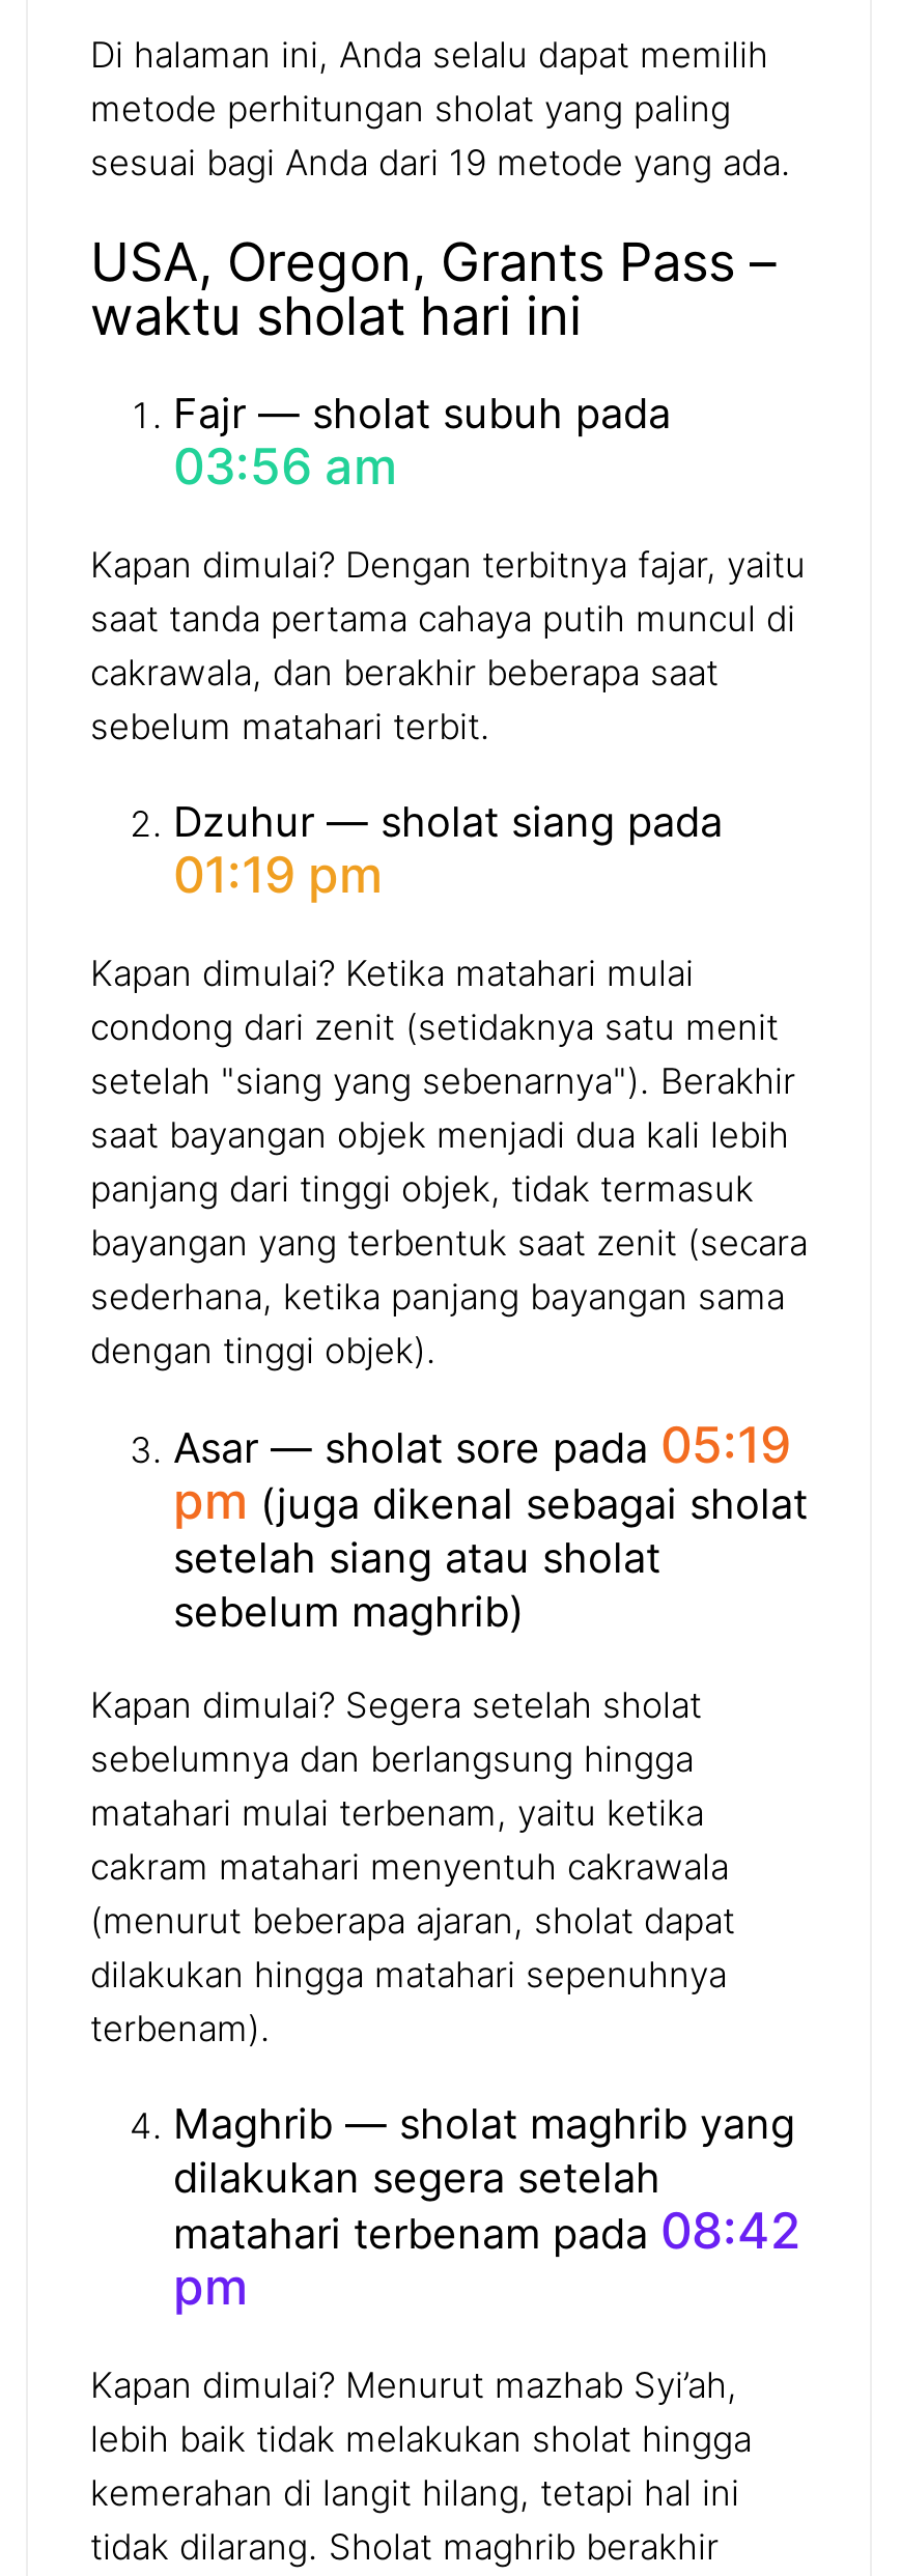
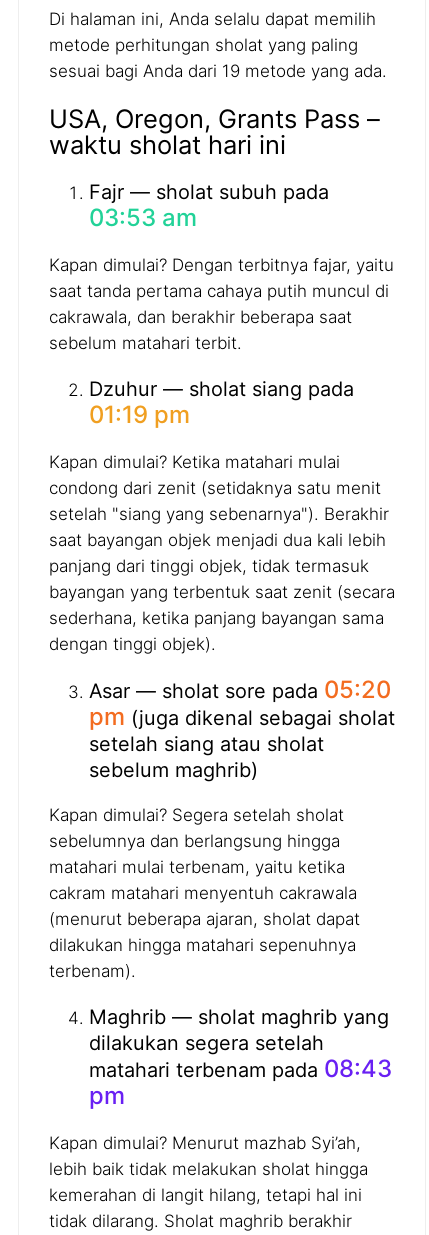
- 03:56 am
+ 03:53 am

- Asar — sholat sore pada 05:19
+ Asar — sholat sore pada 05:20

- matahari terbenam pada 08:42
+ matahari terbenam pada 08:43
